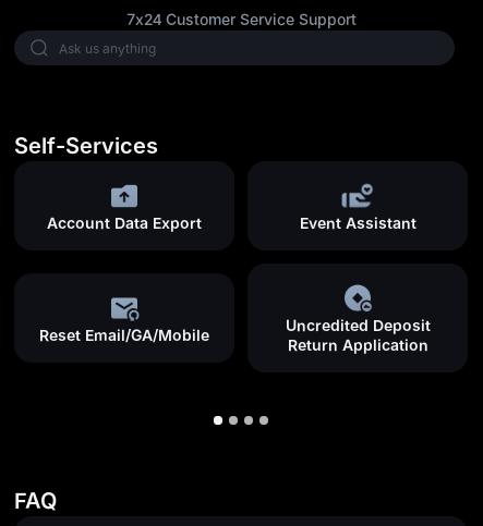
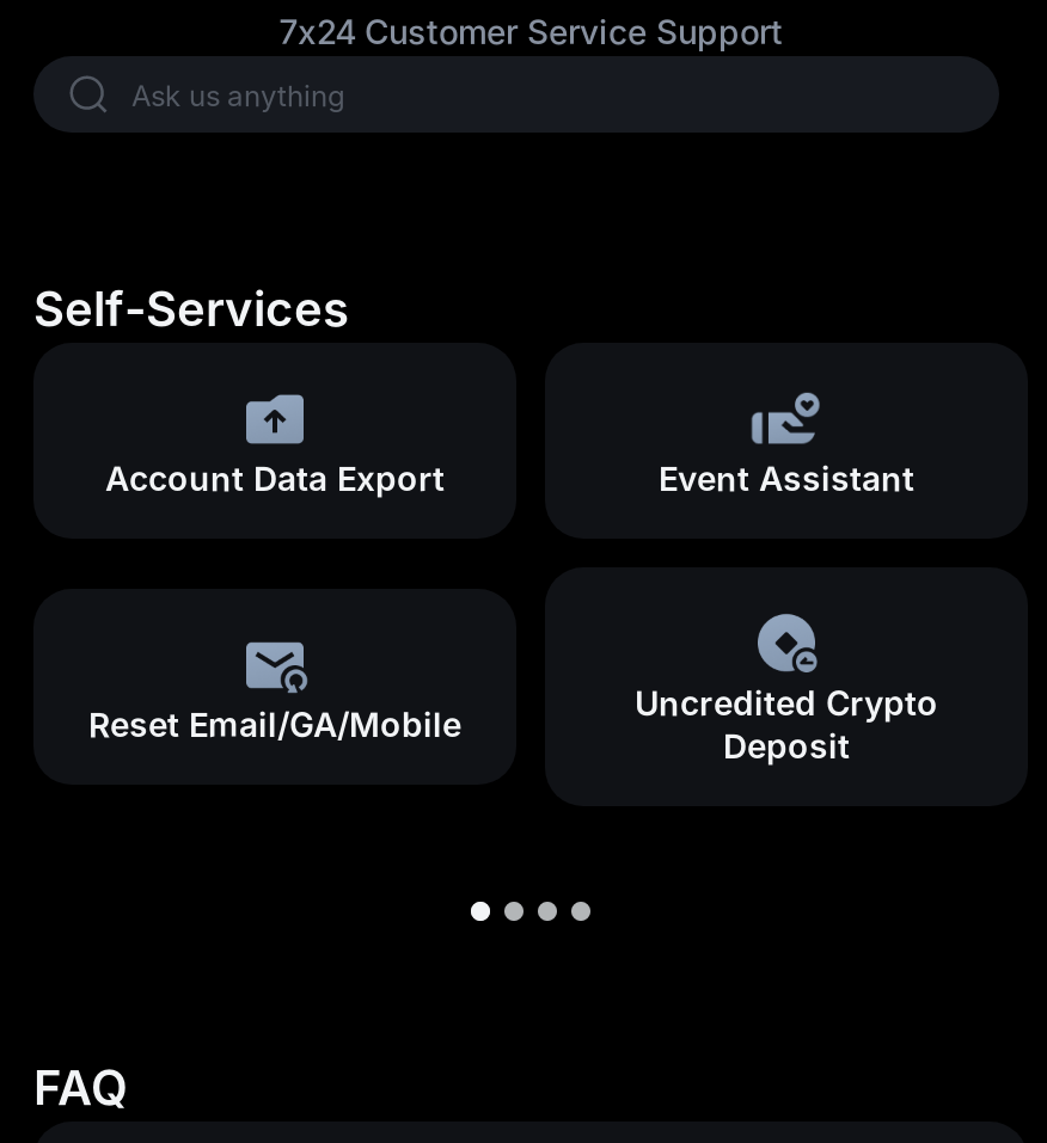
- Uncredited Deposit
- Return Application
+ Uncredited Crypto
+ Deposit
